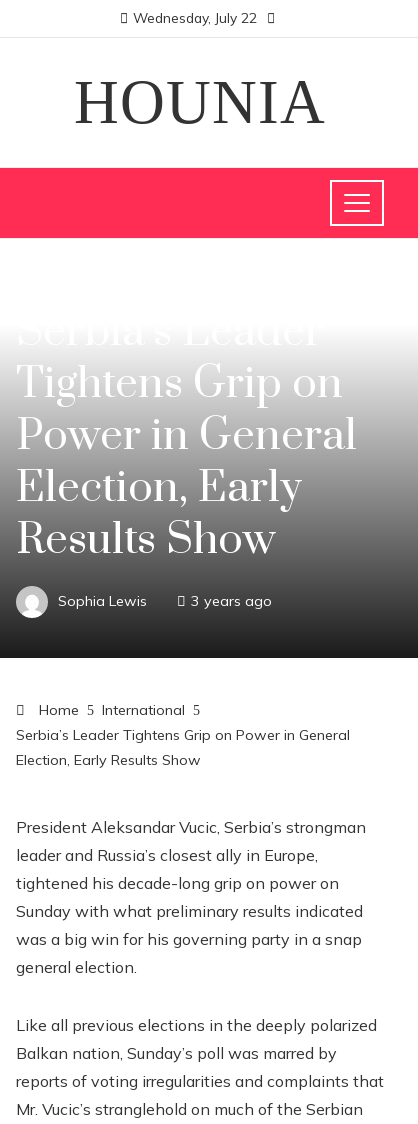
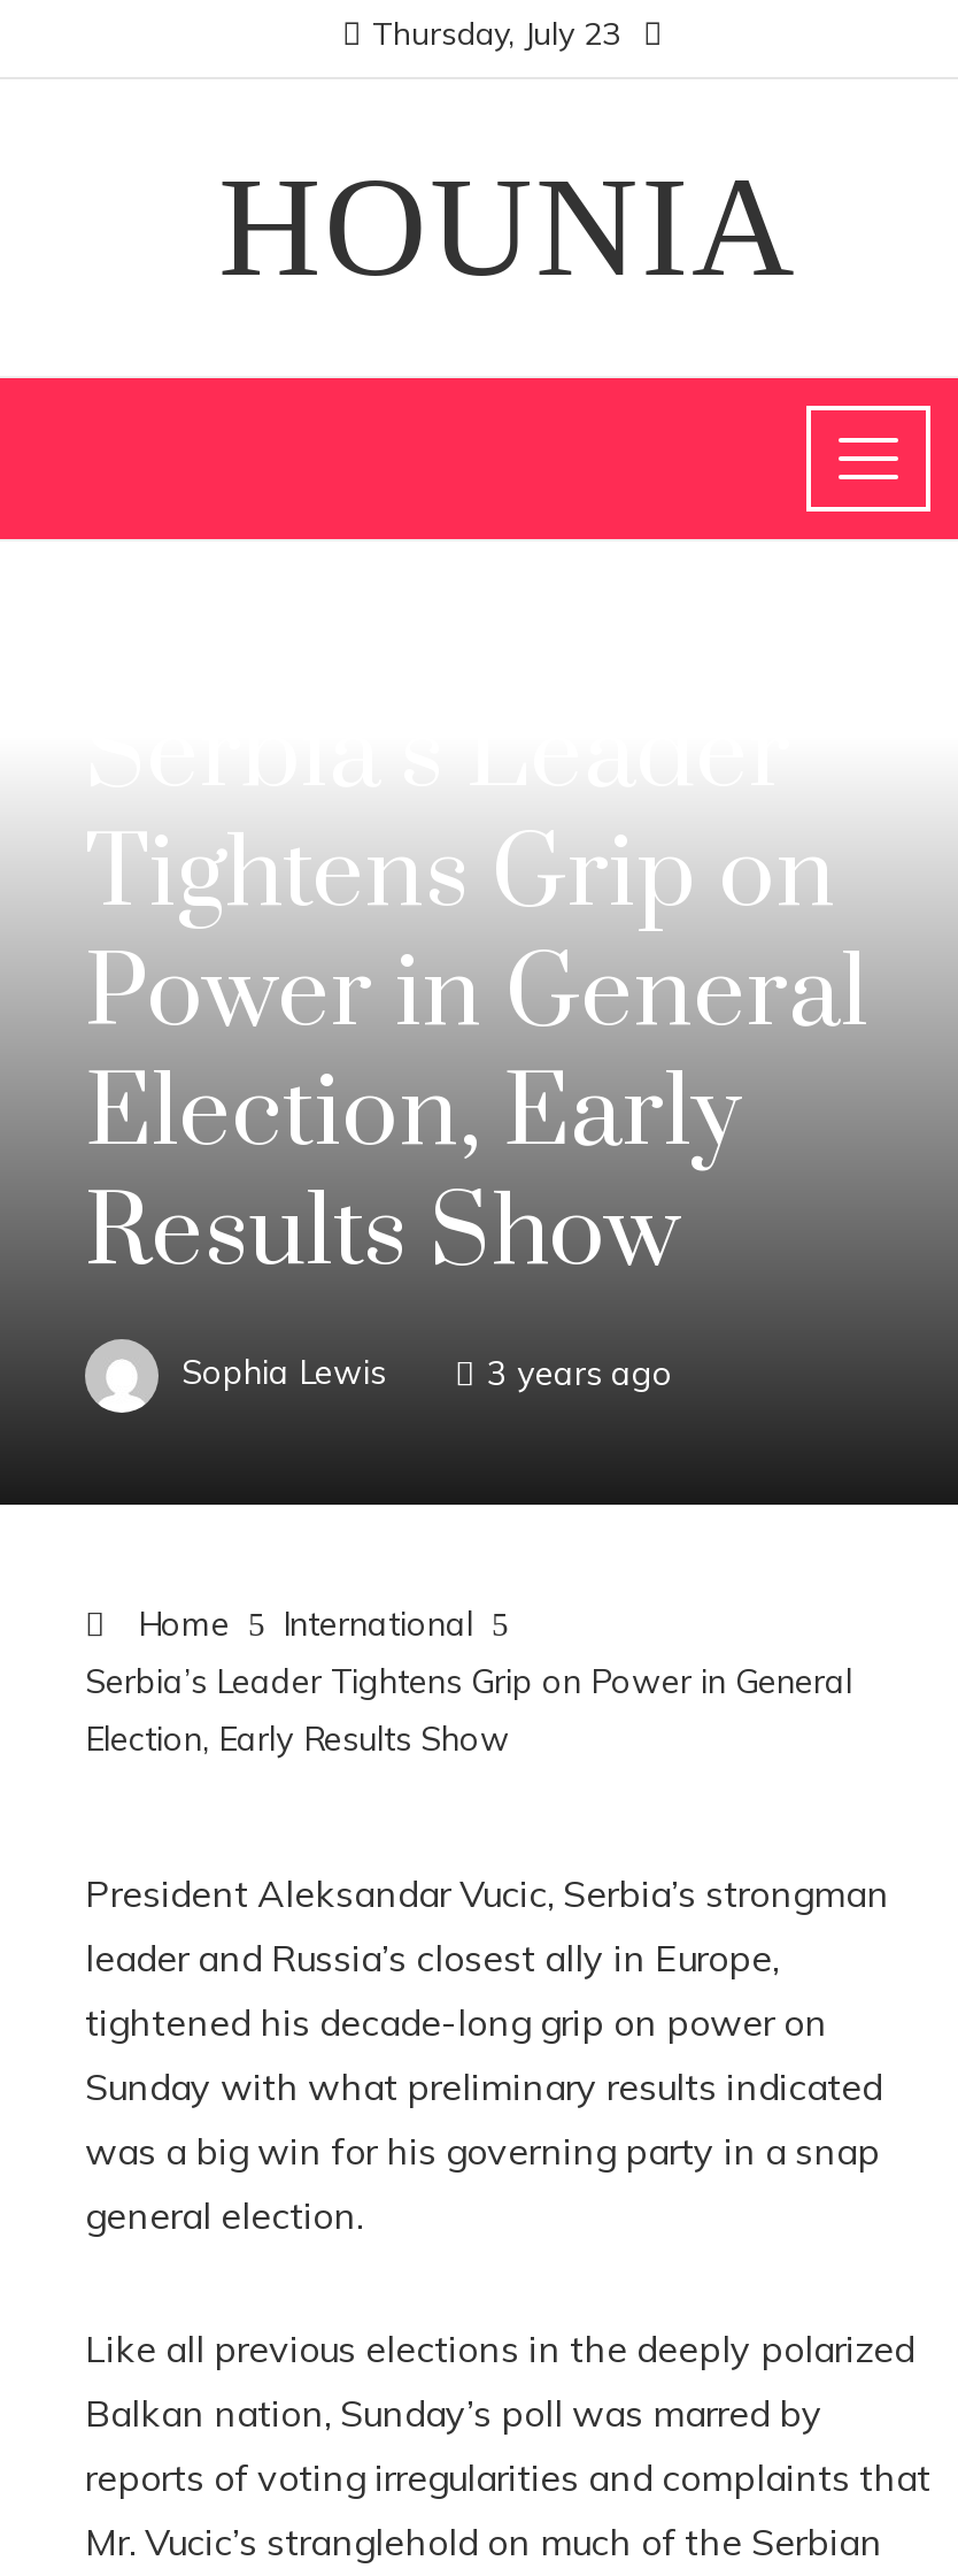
- Wednesday, July 22
+ Thursday, July 23
